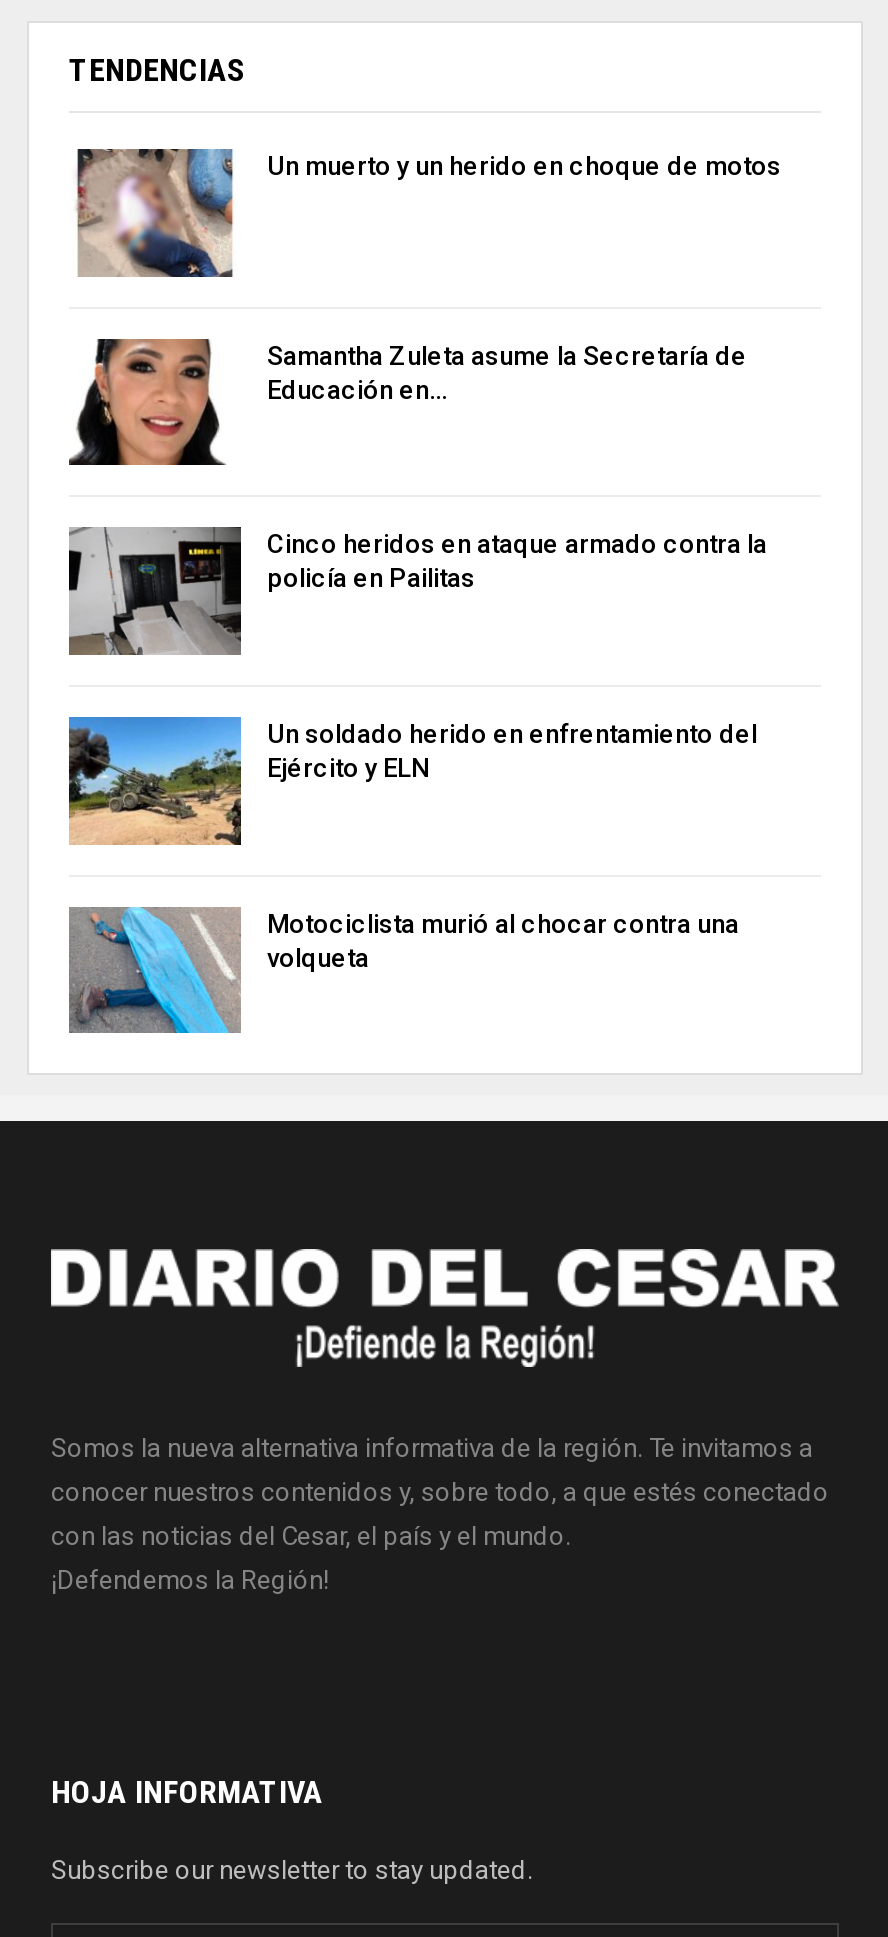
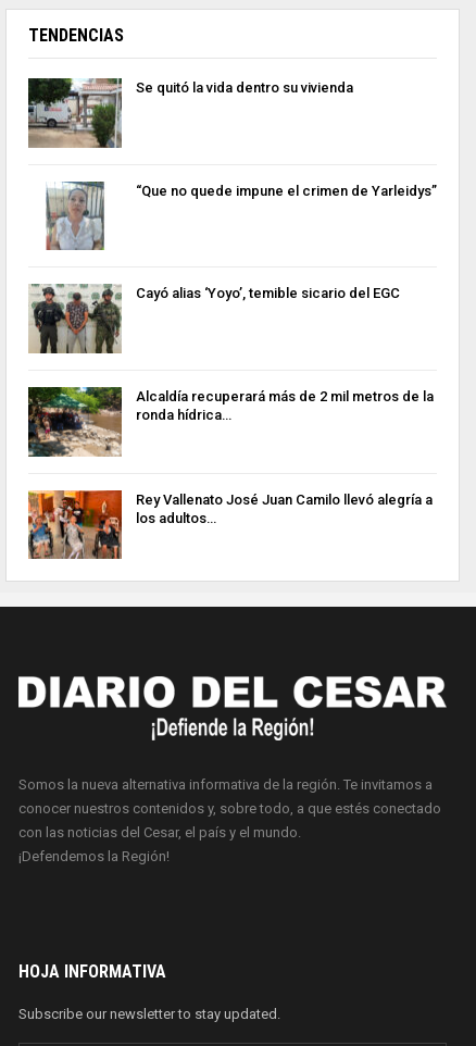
- [image]
- Un muerto y un herido en choque de motos
+ [image]
+ Se quitó la vida dentro su vivienda

- [image]
- Samantha Zuleta asume la Secretaría de
- Educación en…
+ [image]
+ “Que no quede impune el crimen de Yarleidys”

- [image]
- Cinco heridos en ataque armado contra la
- policía en Pailitas
+ [image]
+ Cayó alias ‘Yoyo’, temible sicario del EGC

- [image]
- Un soldado herido en enfrentamiento del
- Ejército y ELN
+ [image]
+ Alcaldía recuperará más de 2 mil metros de la
+ ronda hídrica…

- [image]
- Motociclista murió al chocar contra una
- volqueta
+ [image]
+ Rey Vallenato José Juan Camilo llevó alegría a
+ los adultos…
